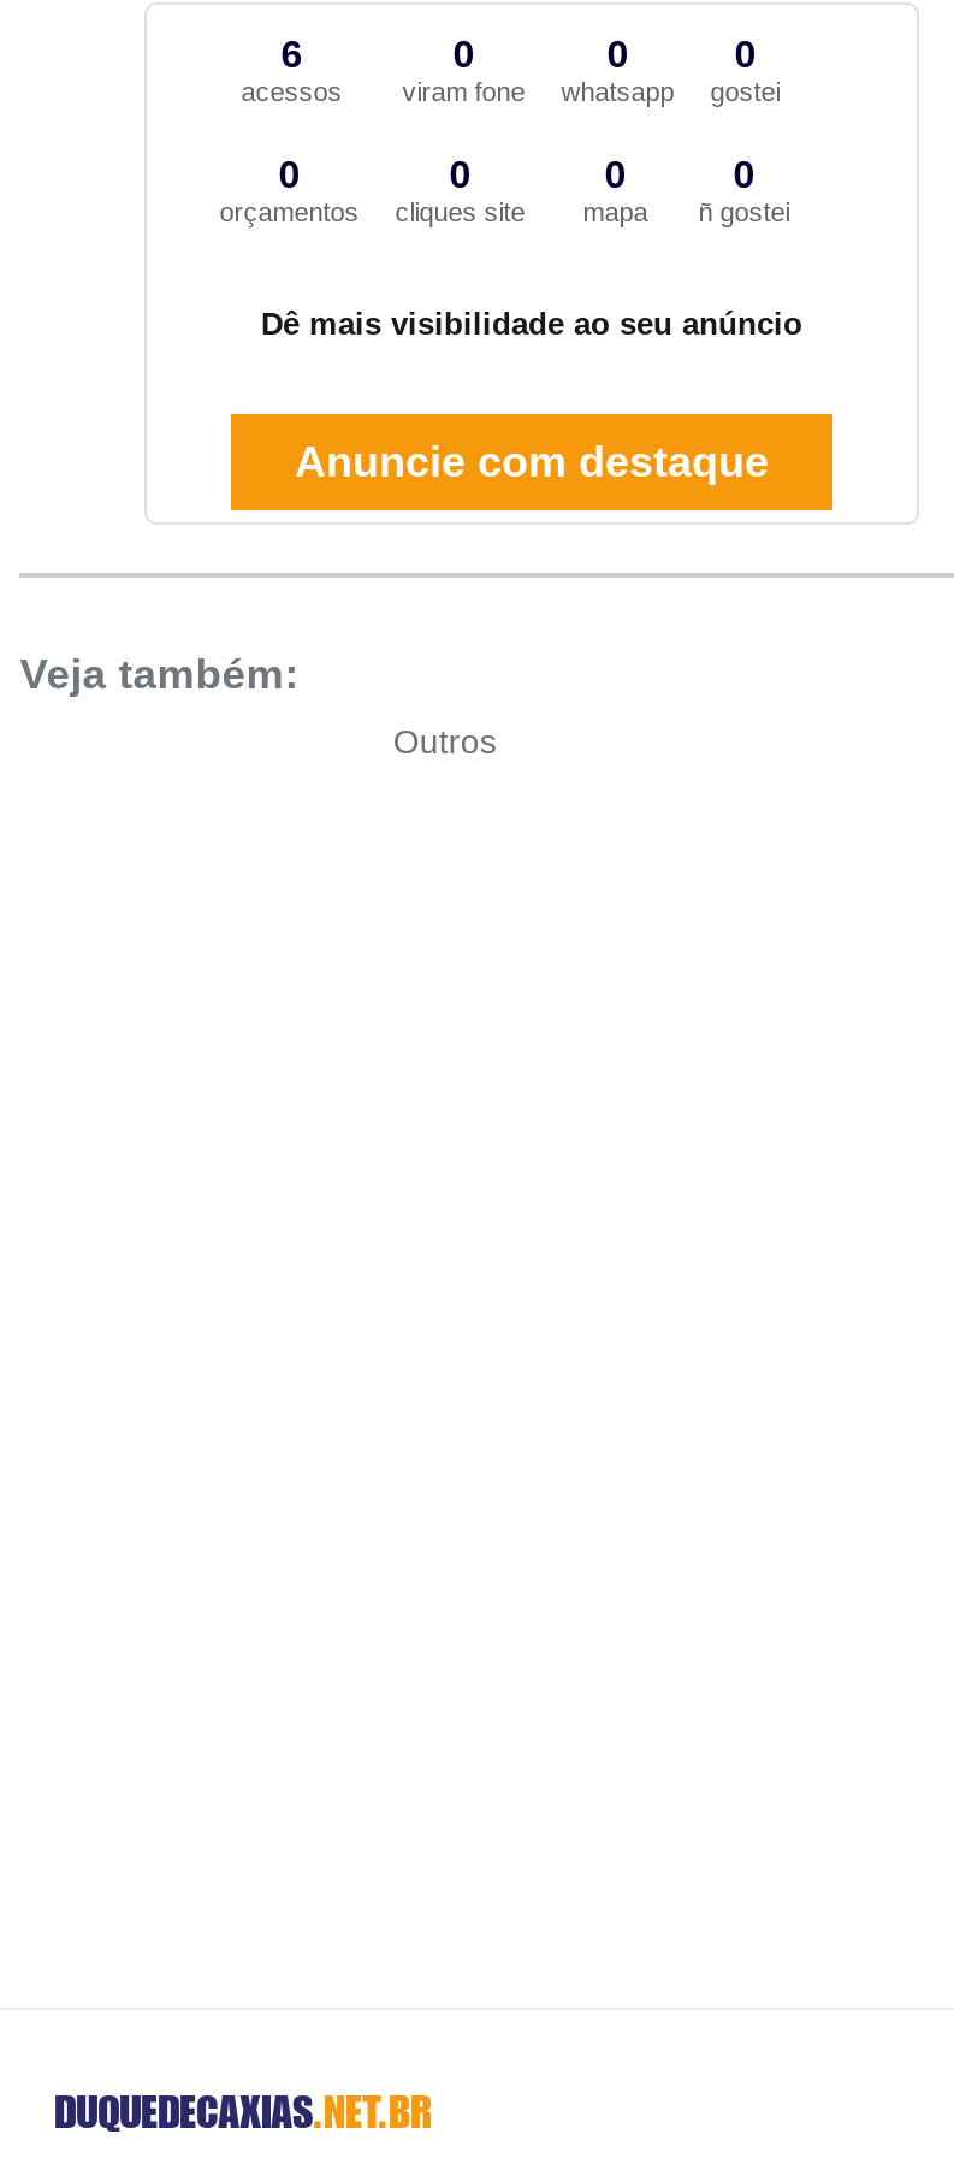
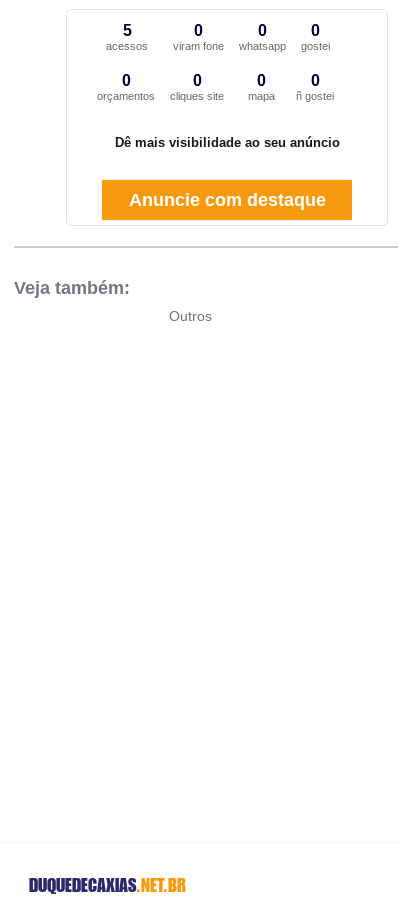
- 6
+ 5
